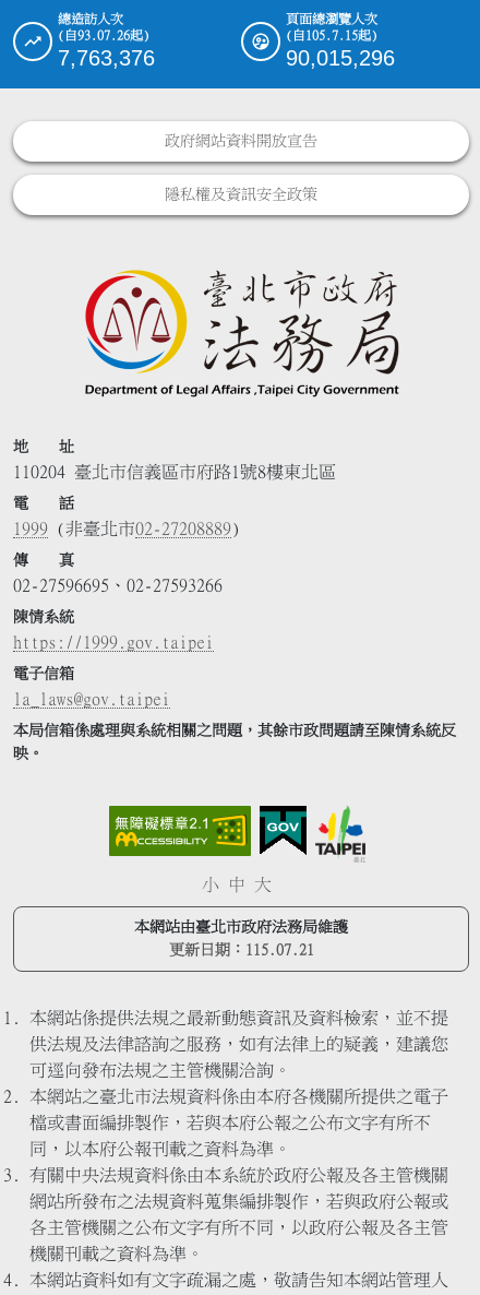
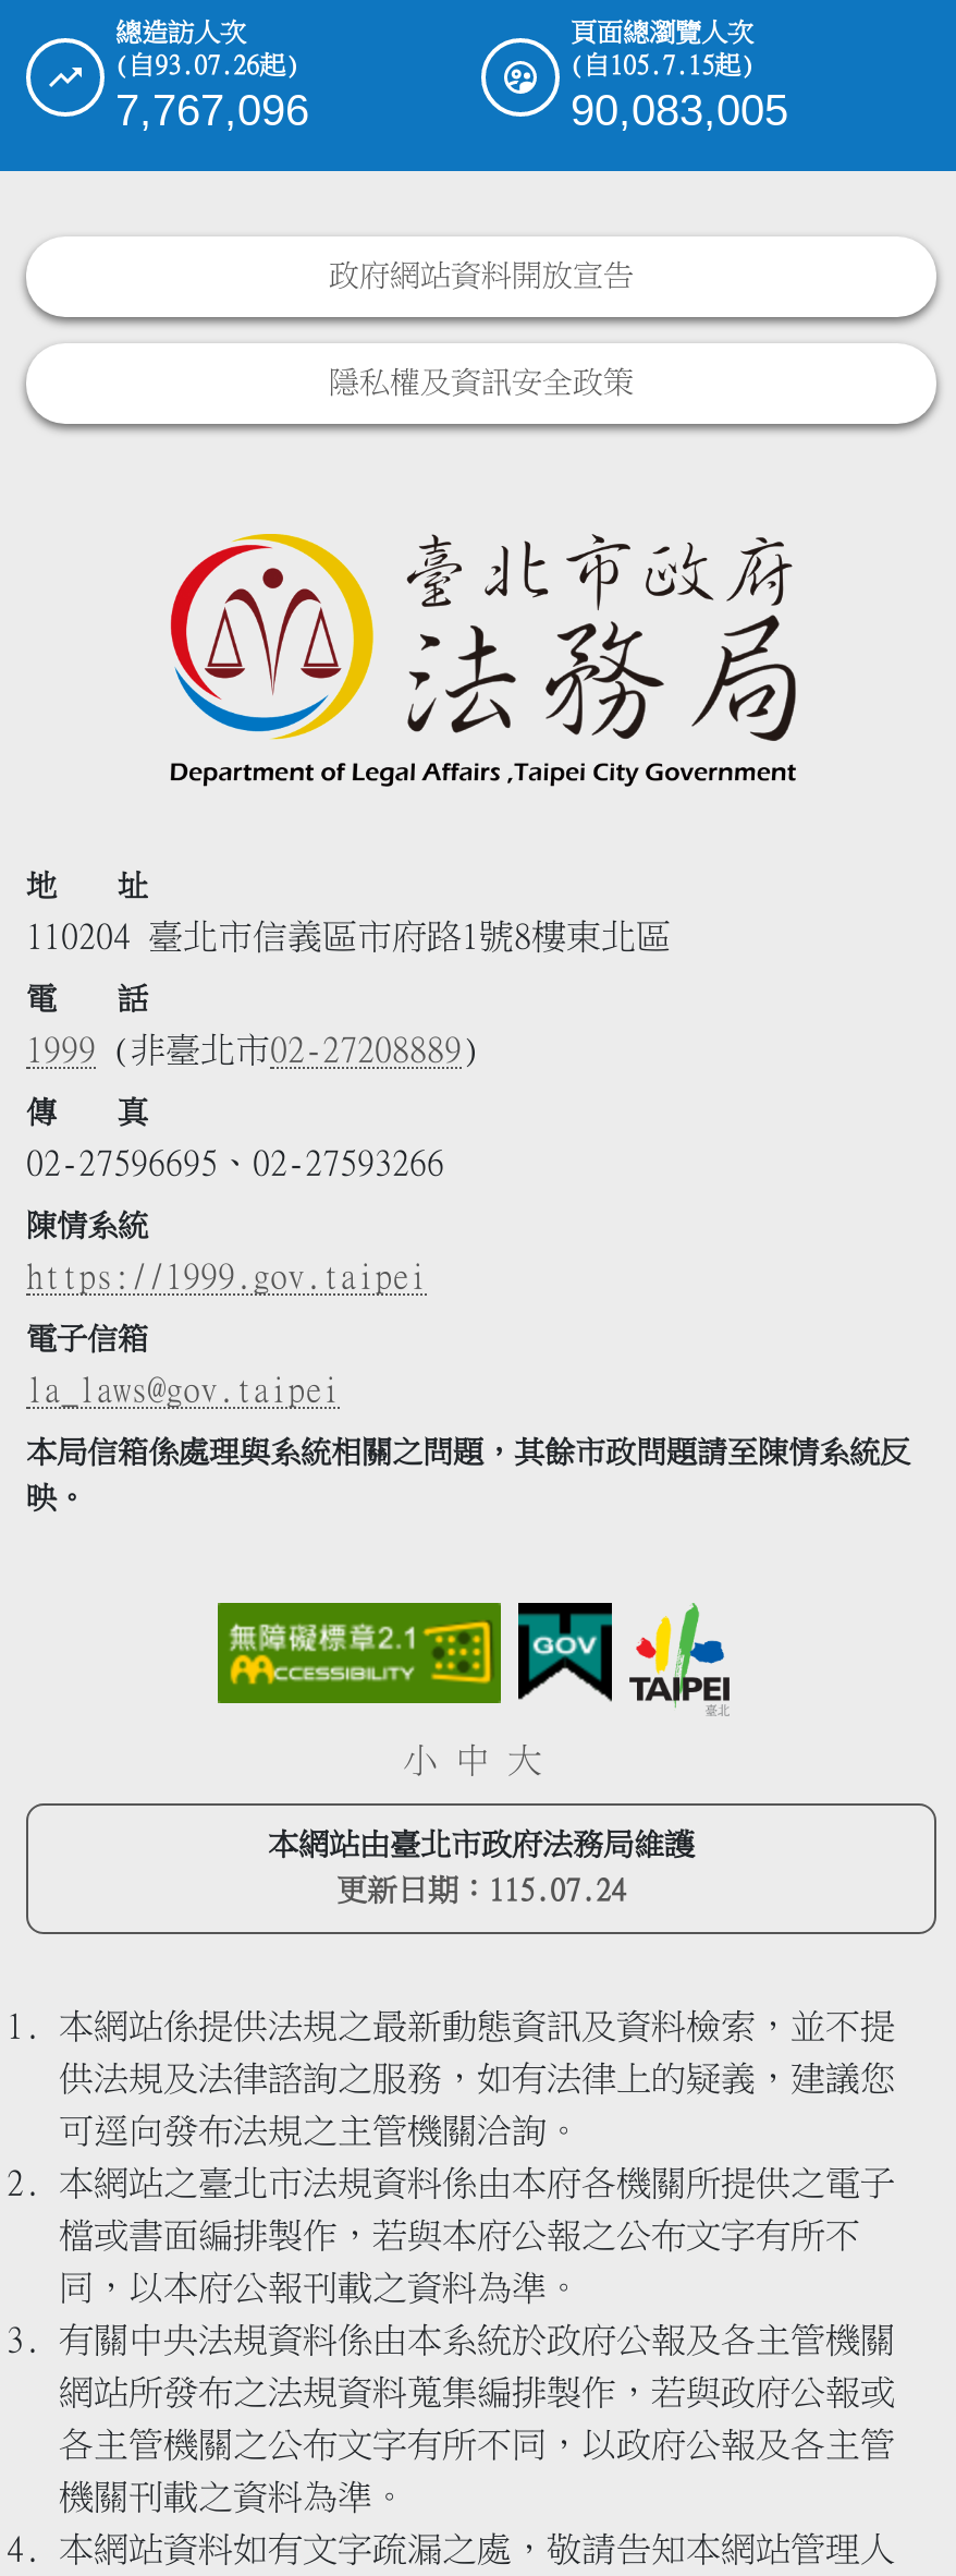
- 7,763,376
+ 7,767,096

- 90,015,296
+ 90,083,005

- 更新日期：115.07.21
+ 更新日期：115.07.24
